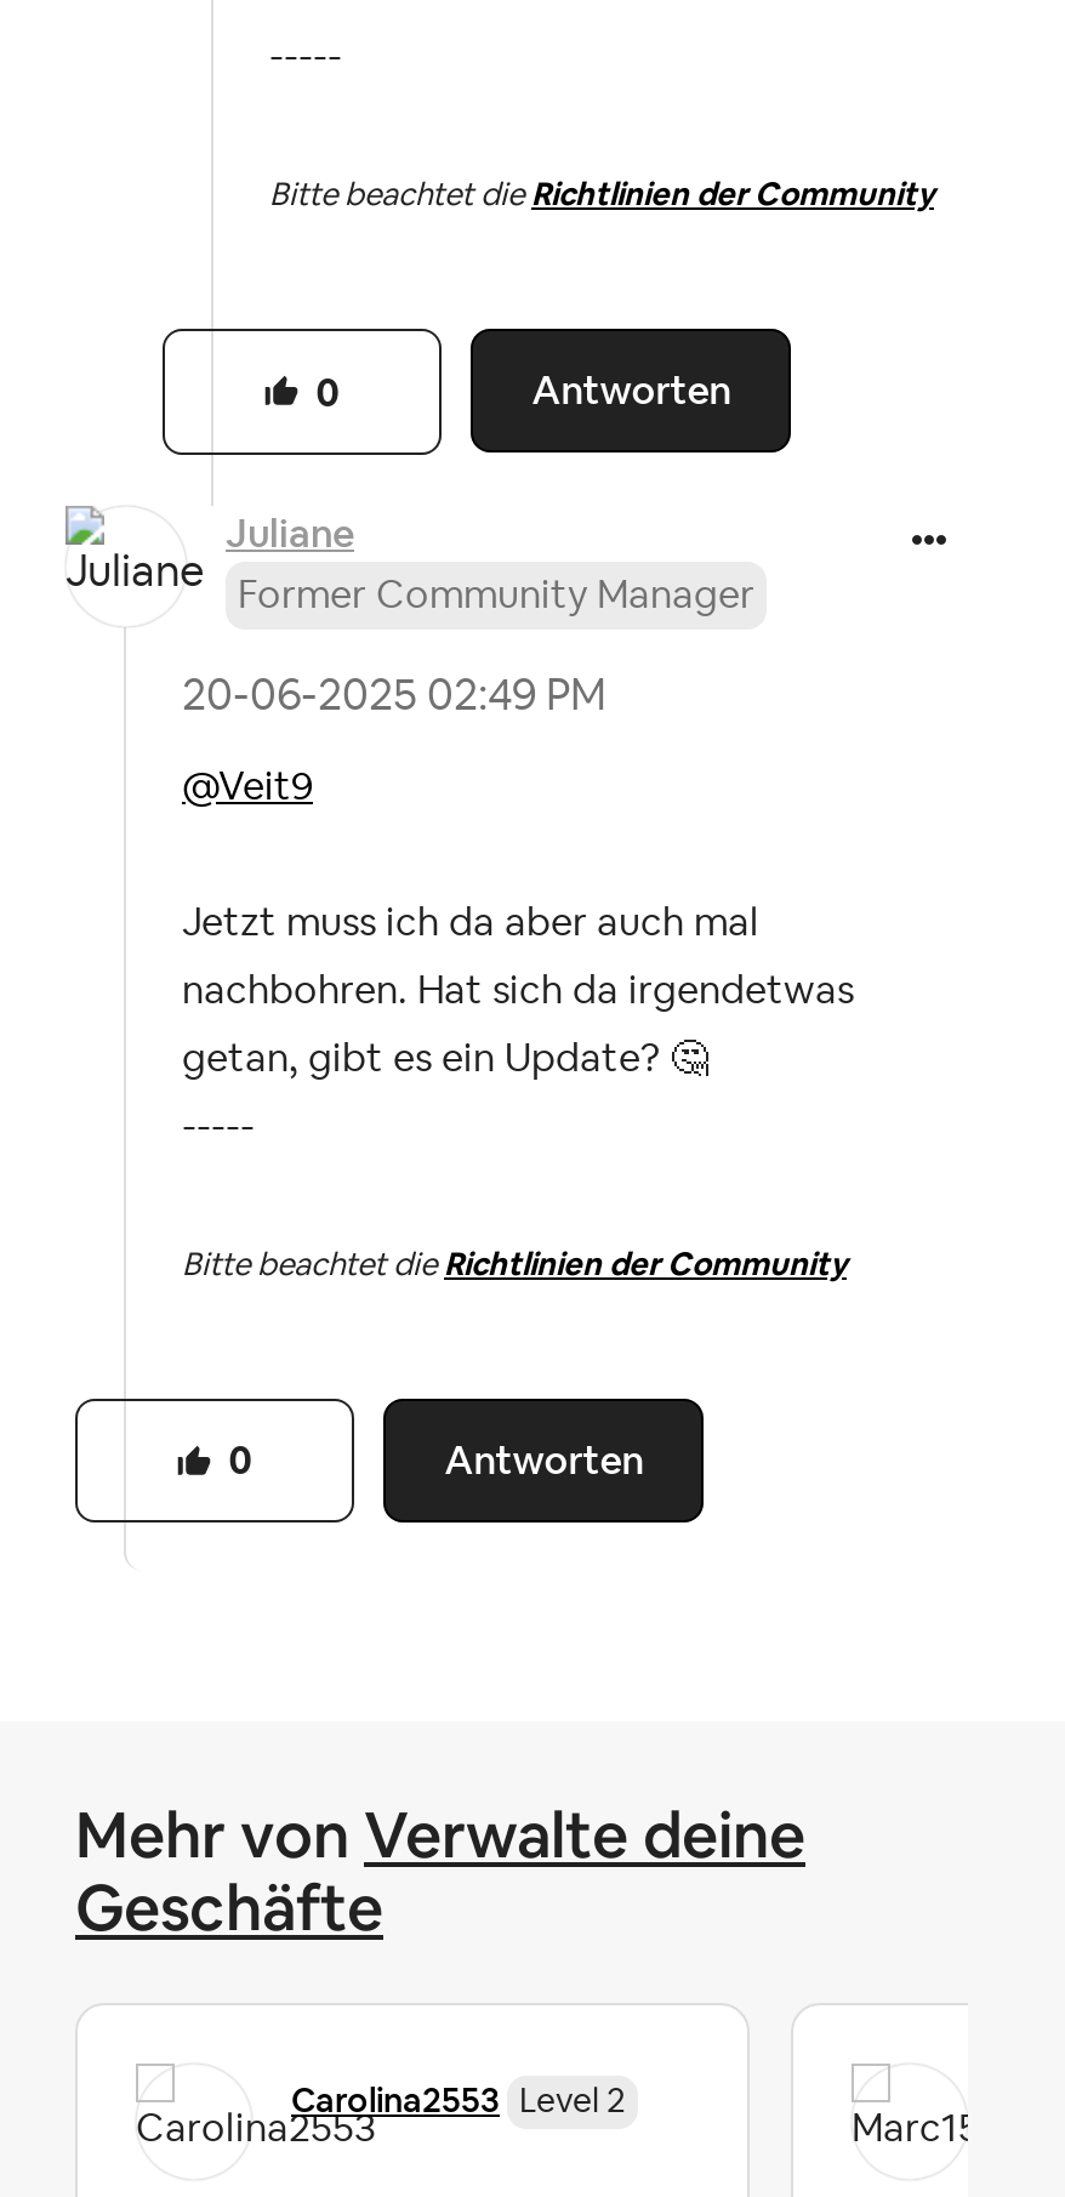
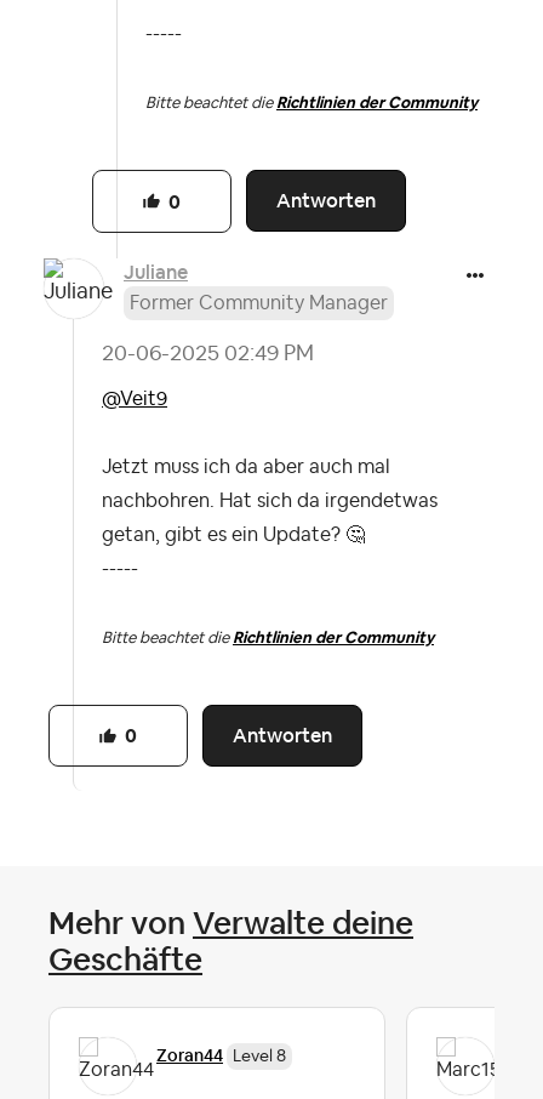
- Carolina2553 Level 2
+ Zoran44 Level 8
